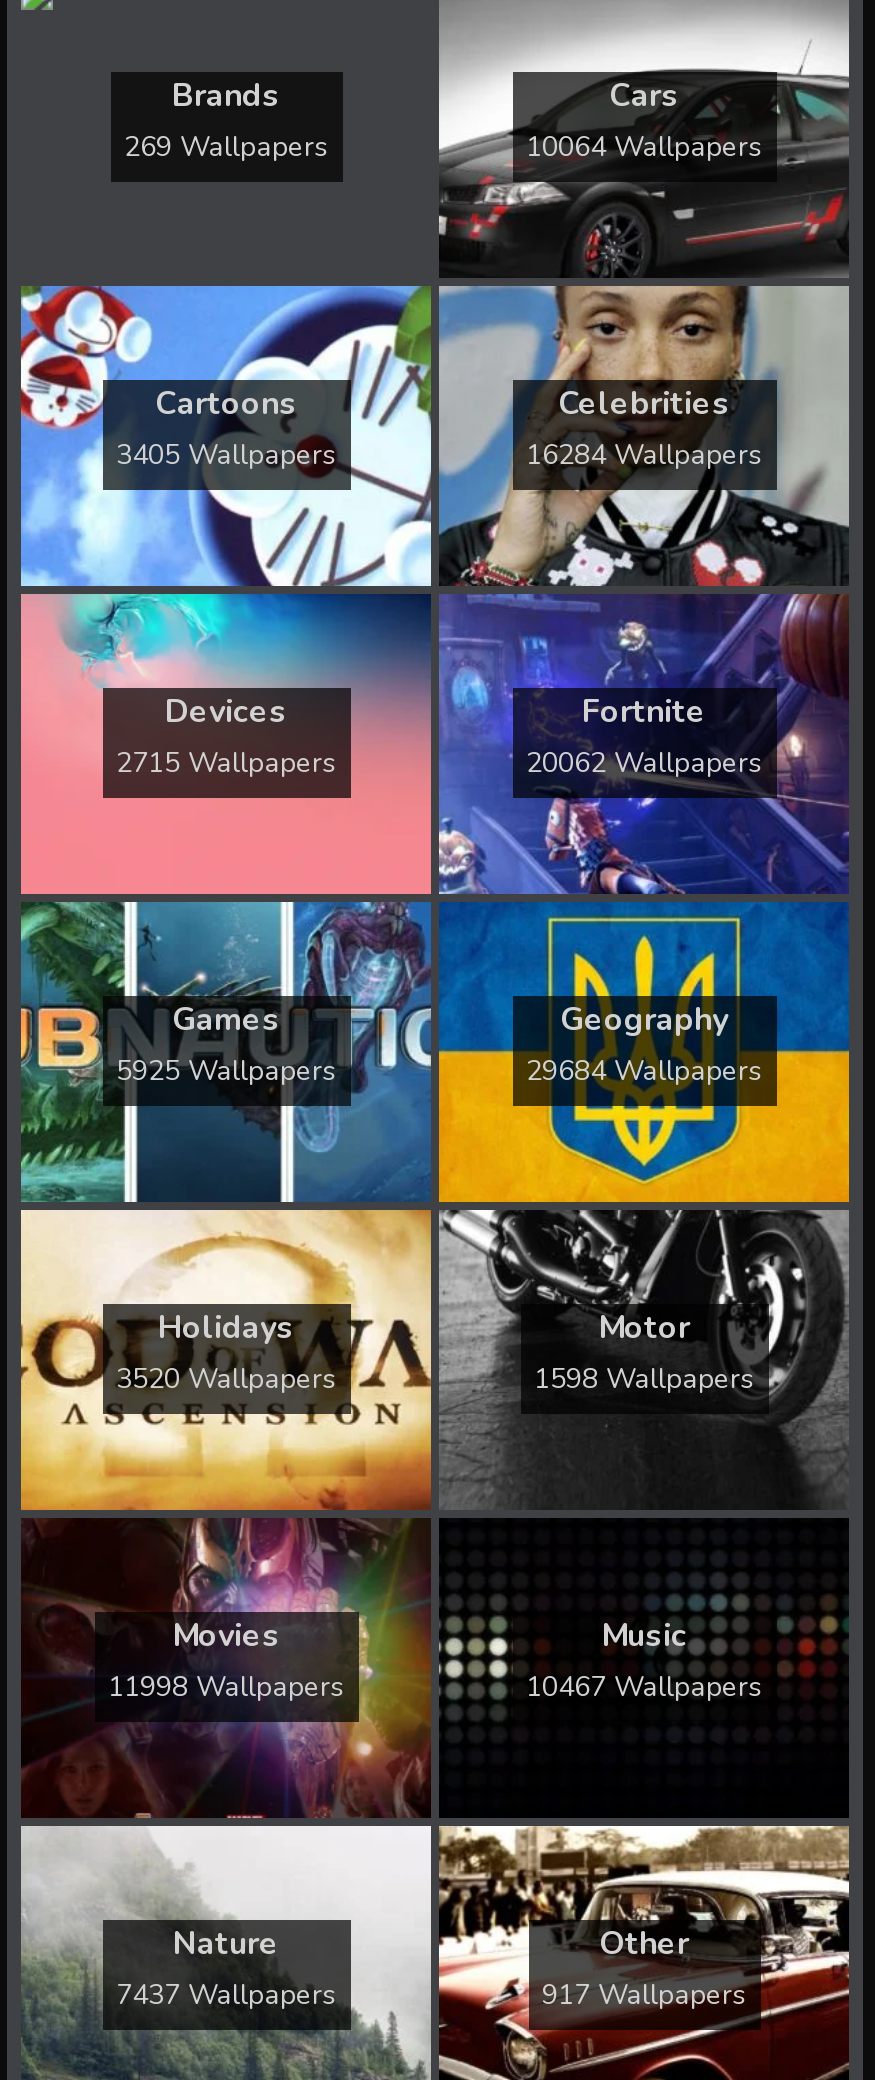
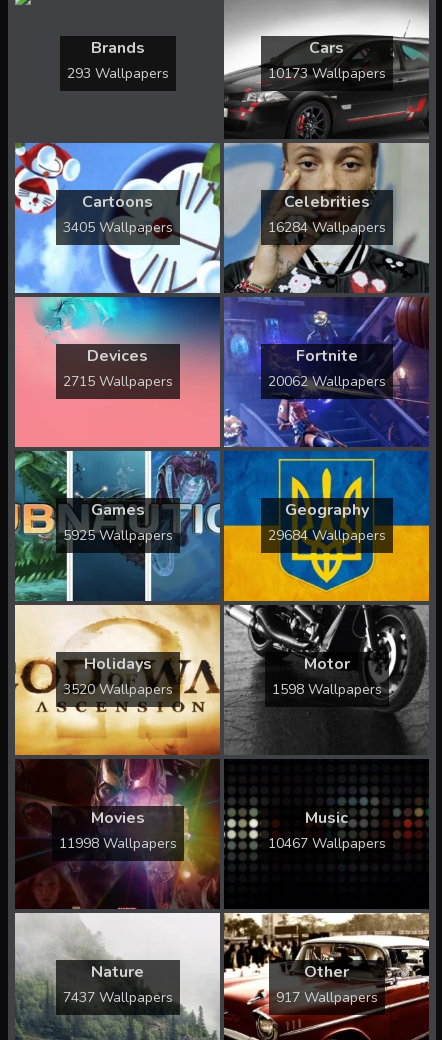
- 269 Wallpapers
+ 293 Wallpapers

- 10064 Wallpapers
+ 10173 Wallpapers
